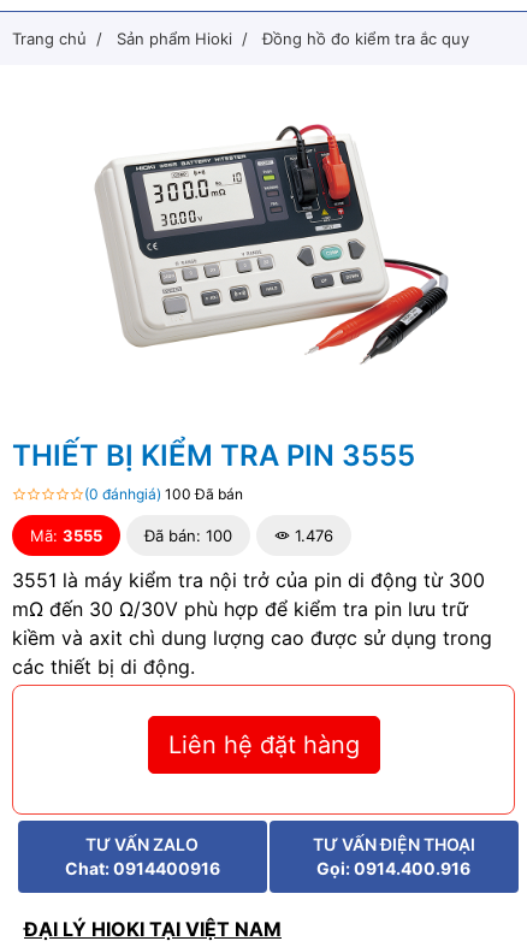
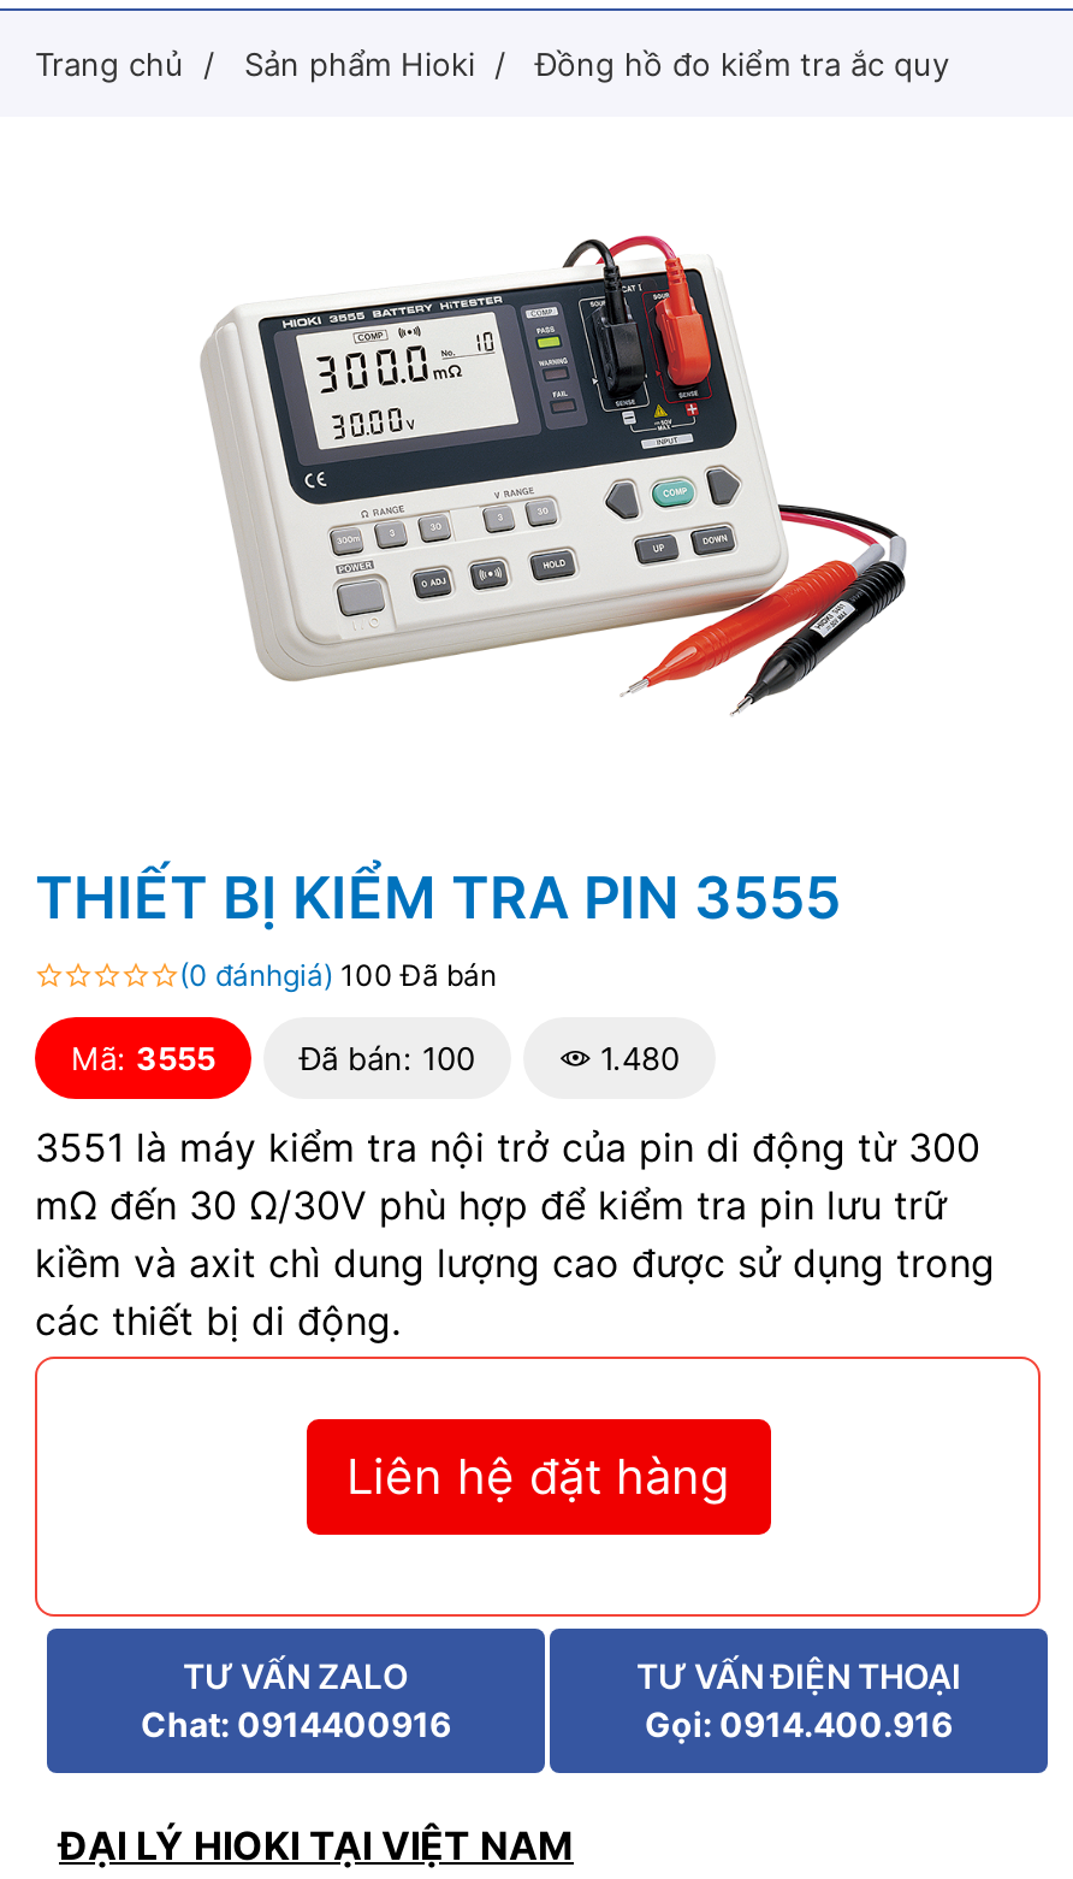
- 1.476
+ 1.480
